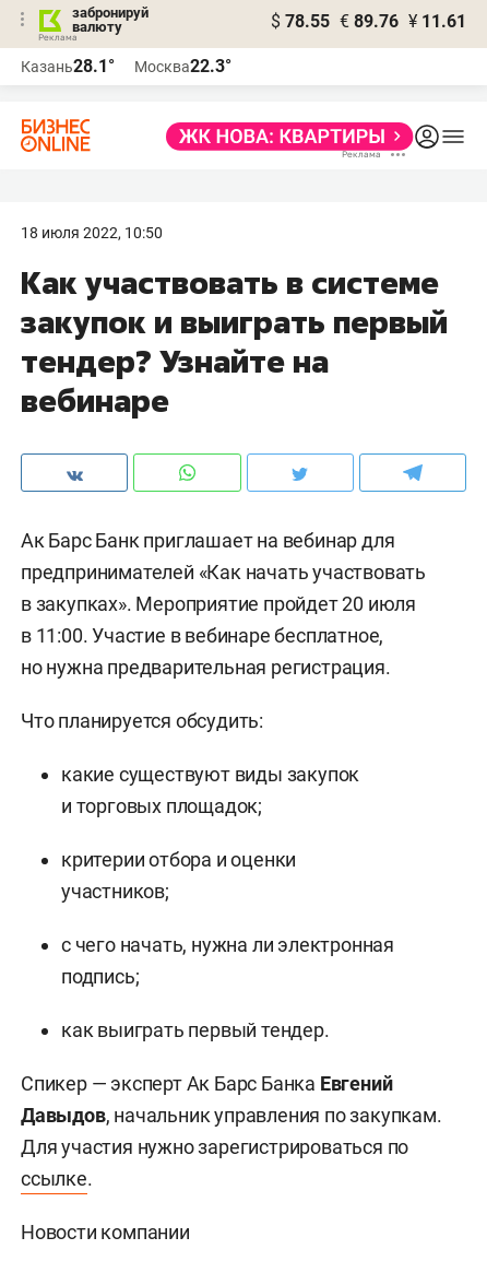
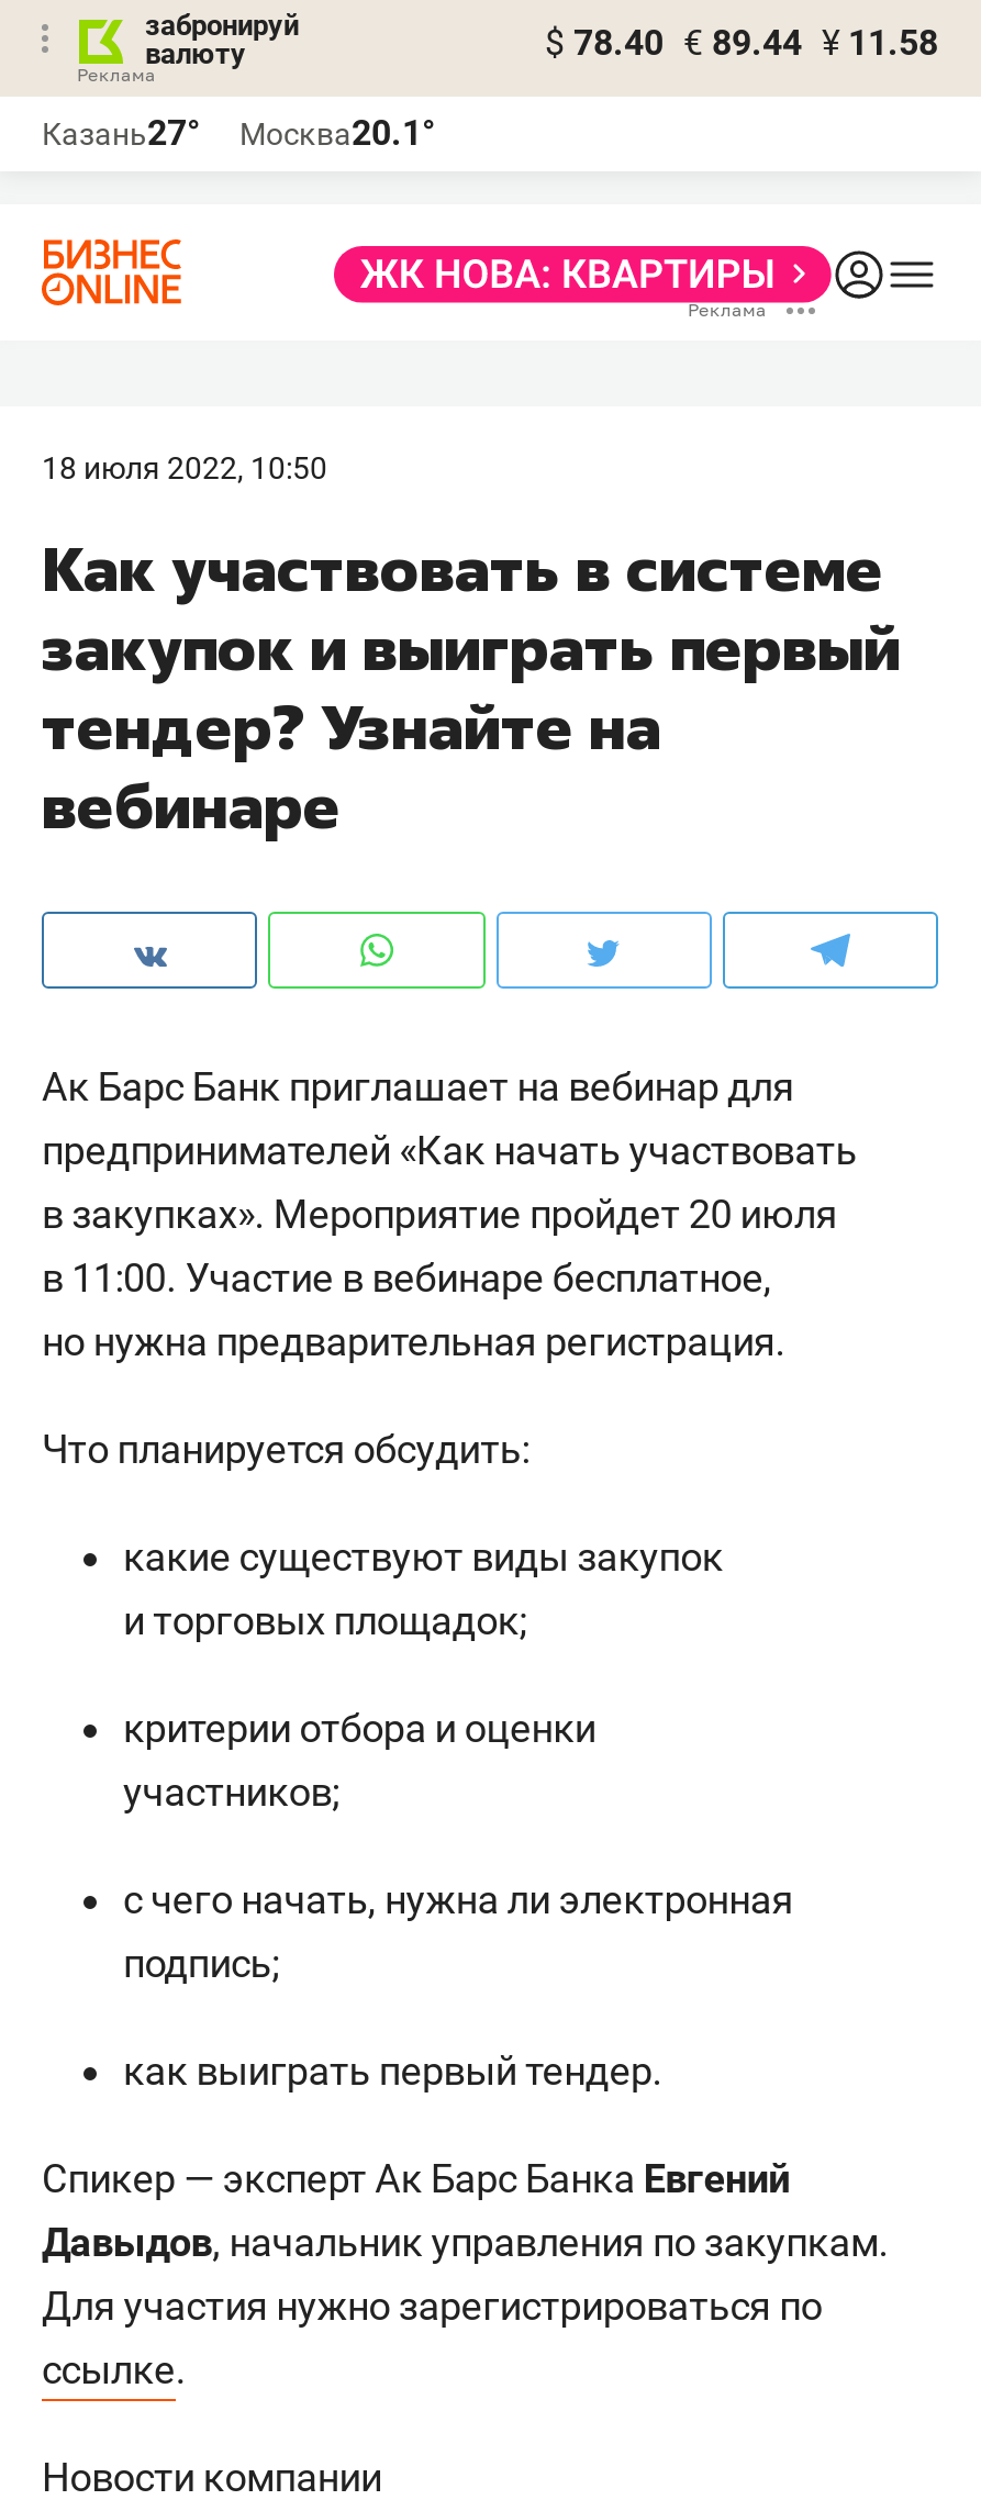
- $ 78.55 € 89.76 ¥ 11.61
+ $ 78.40 € 89.44 ¥ 11.58

- Казань28.1°
+ Казань27°

- Москва22.3°
+ Москва20.1°
